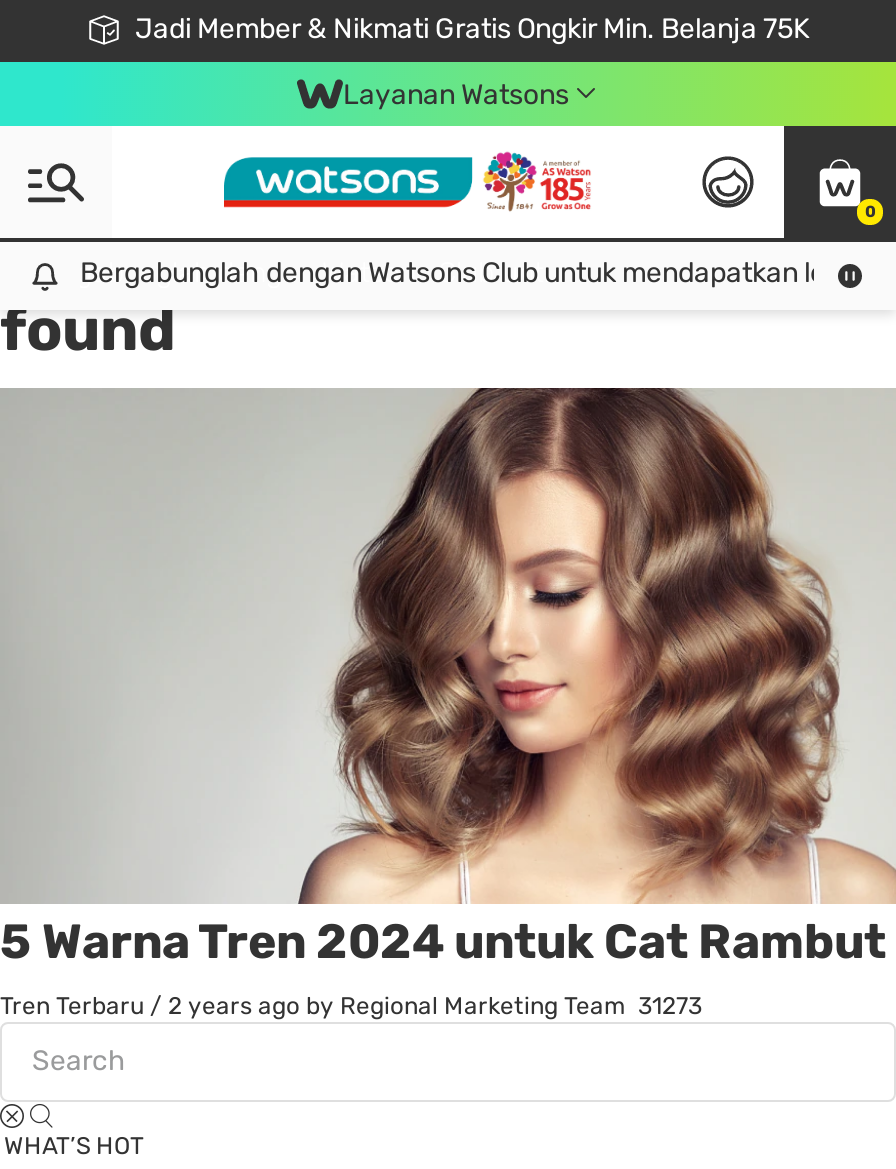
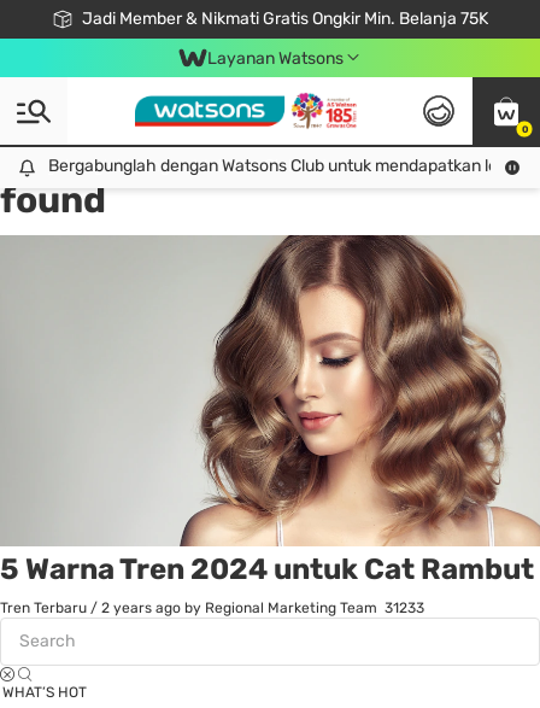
- Tren Terbaru / 2 years ago by Regional Marketing Team 31273
+ Tren Terbaru / 2 years ago by Regional Marketing Team 31233
